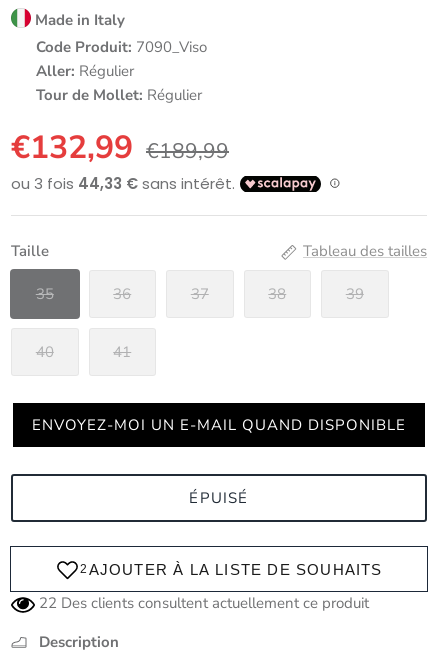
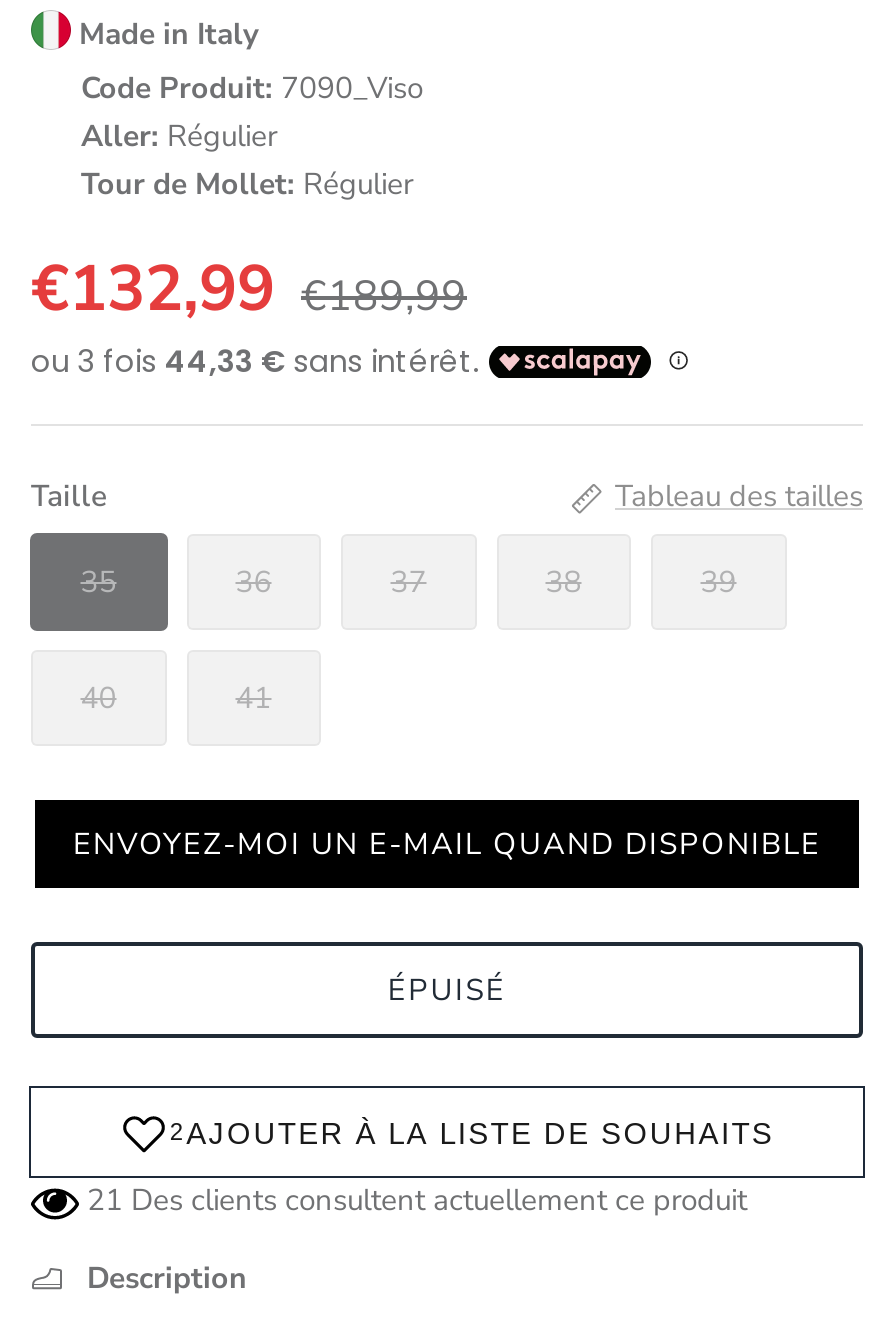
- 22 Des clients consultent actuellement ce produit
+ 21 Des clients consultent actuellement ce produit
